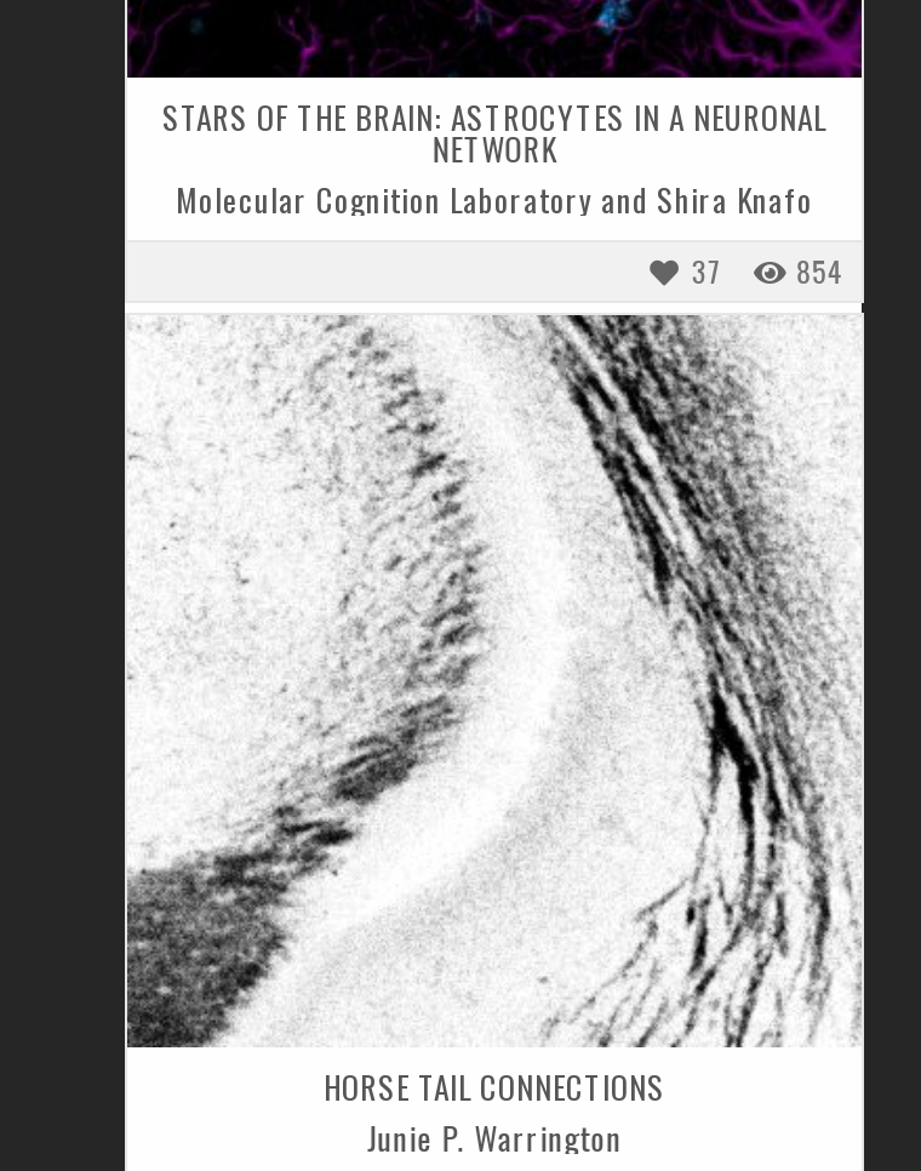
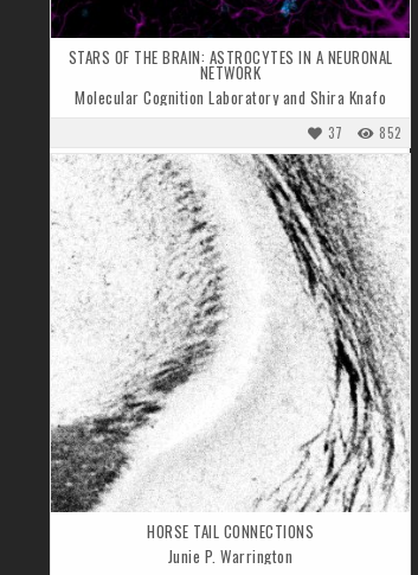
- 37 854
+ 37 852
